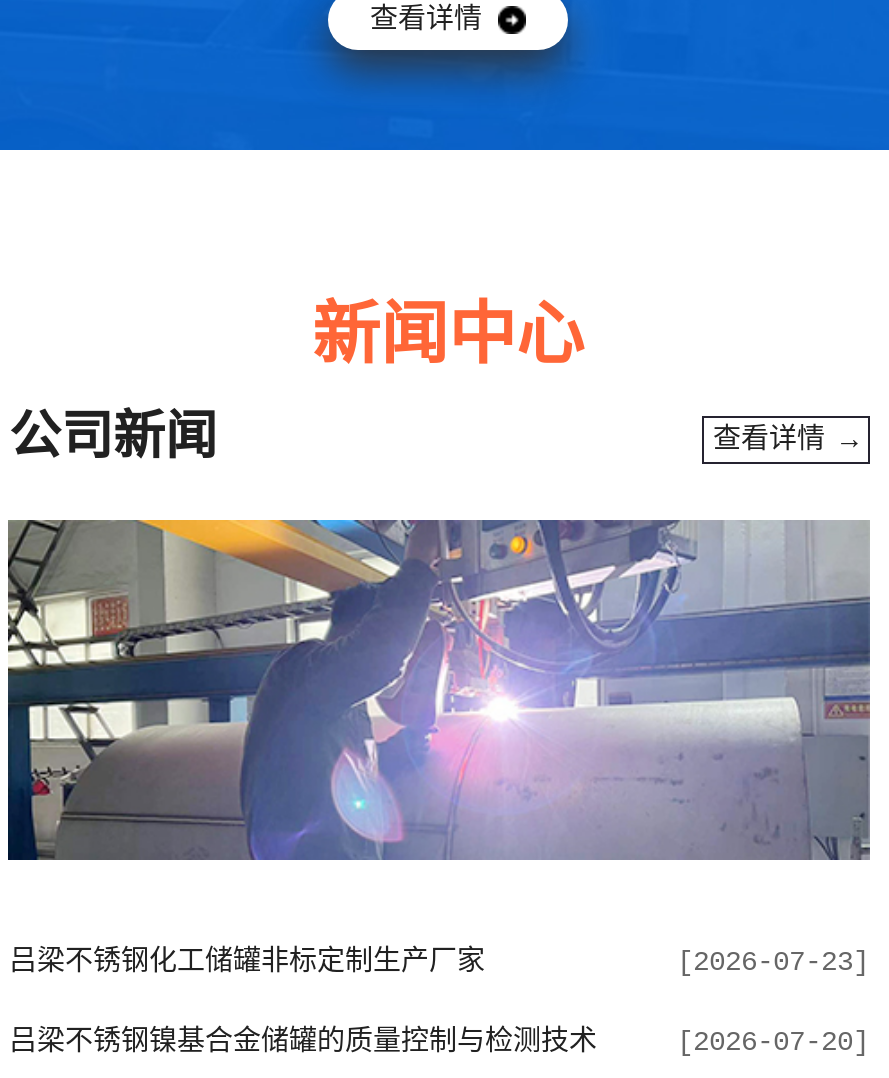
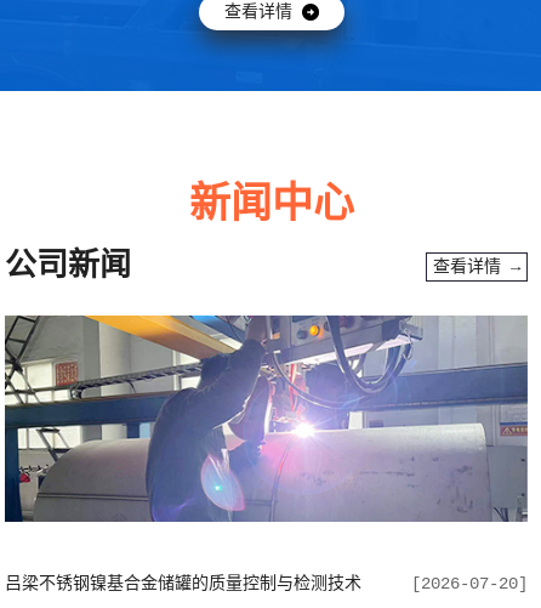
- 吕梁不锈钢化工储罐非标定制生产厂家
- [2026-07-23]
